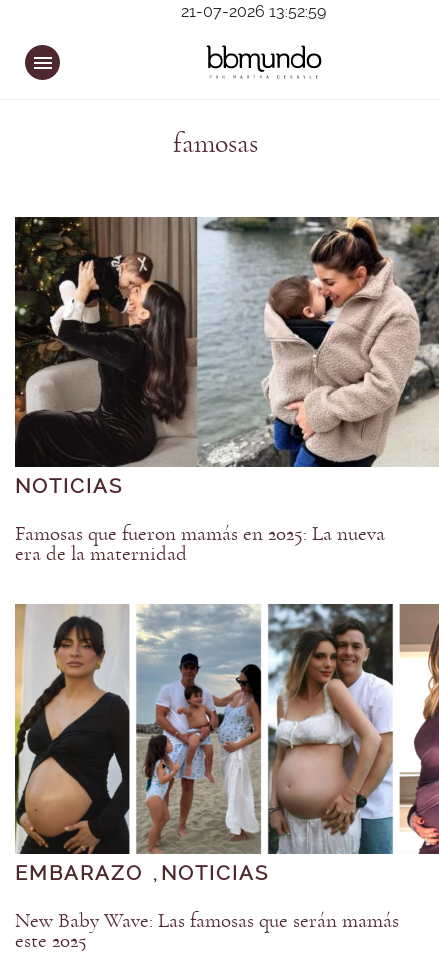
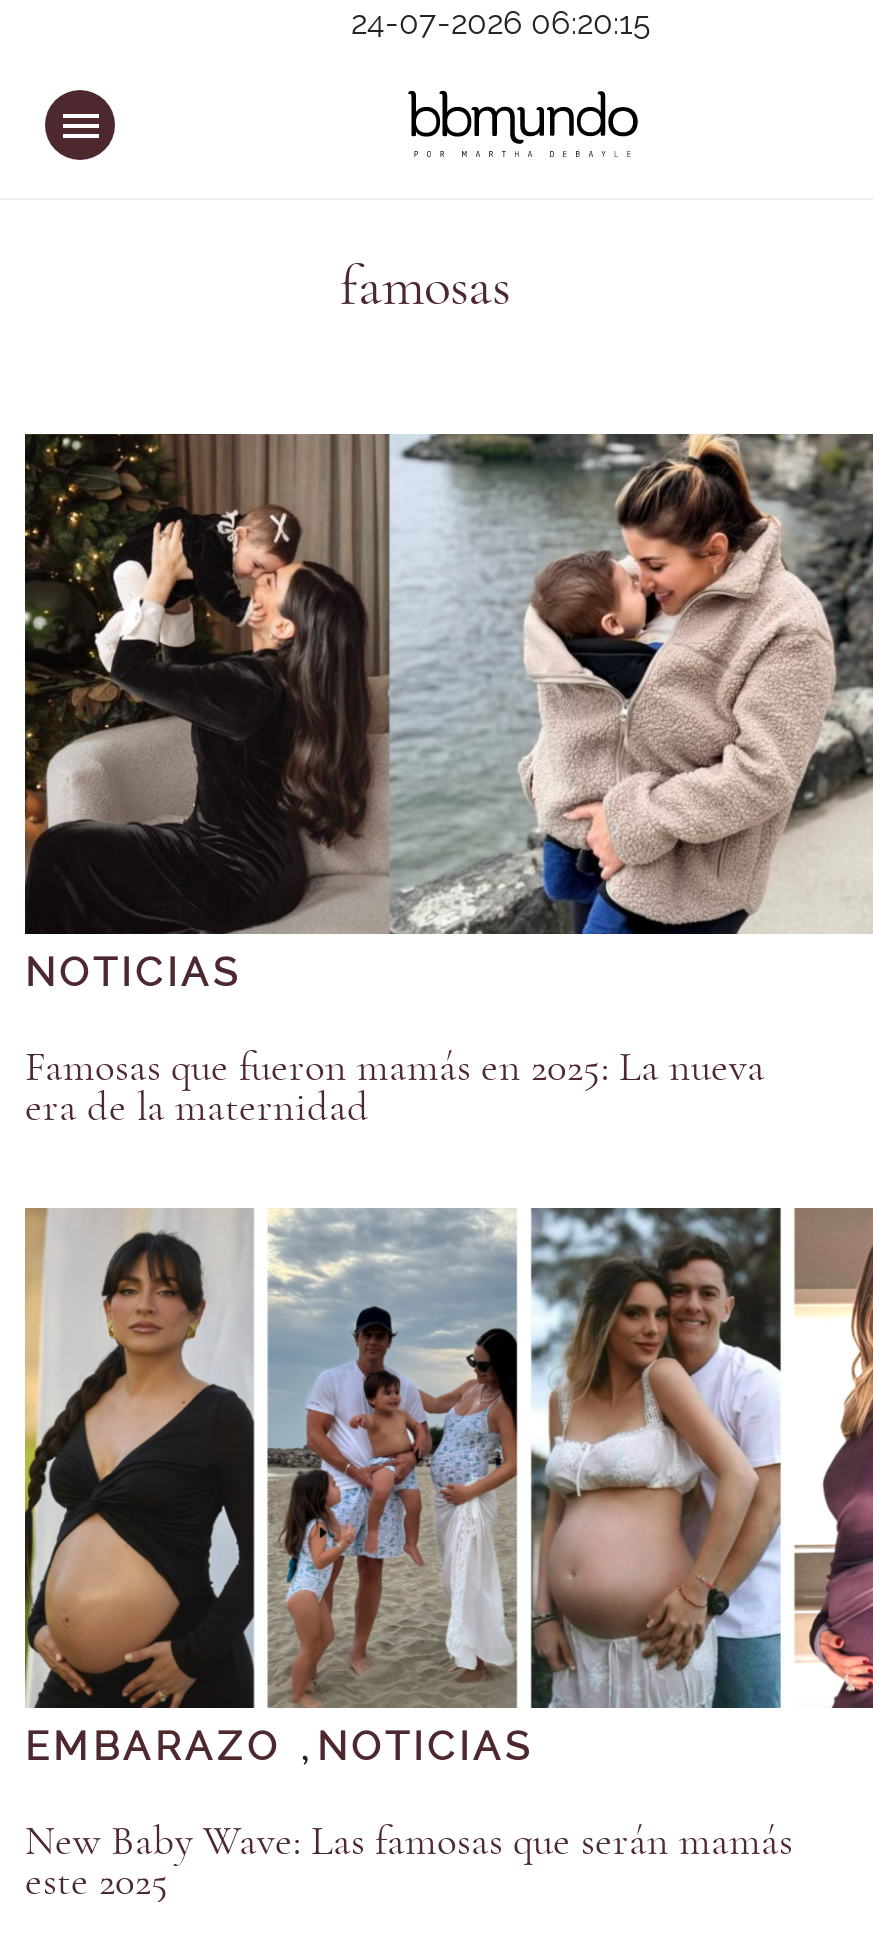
- 21-07-2026 13:52:59
+ 24-07-2026 06:20:15
